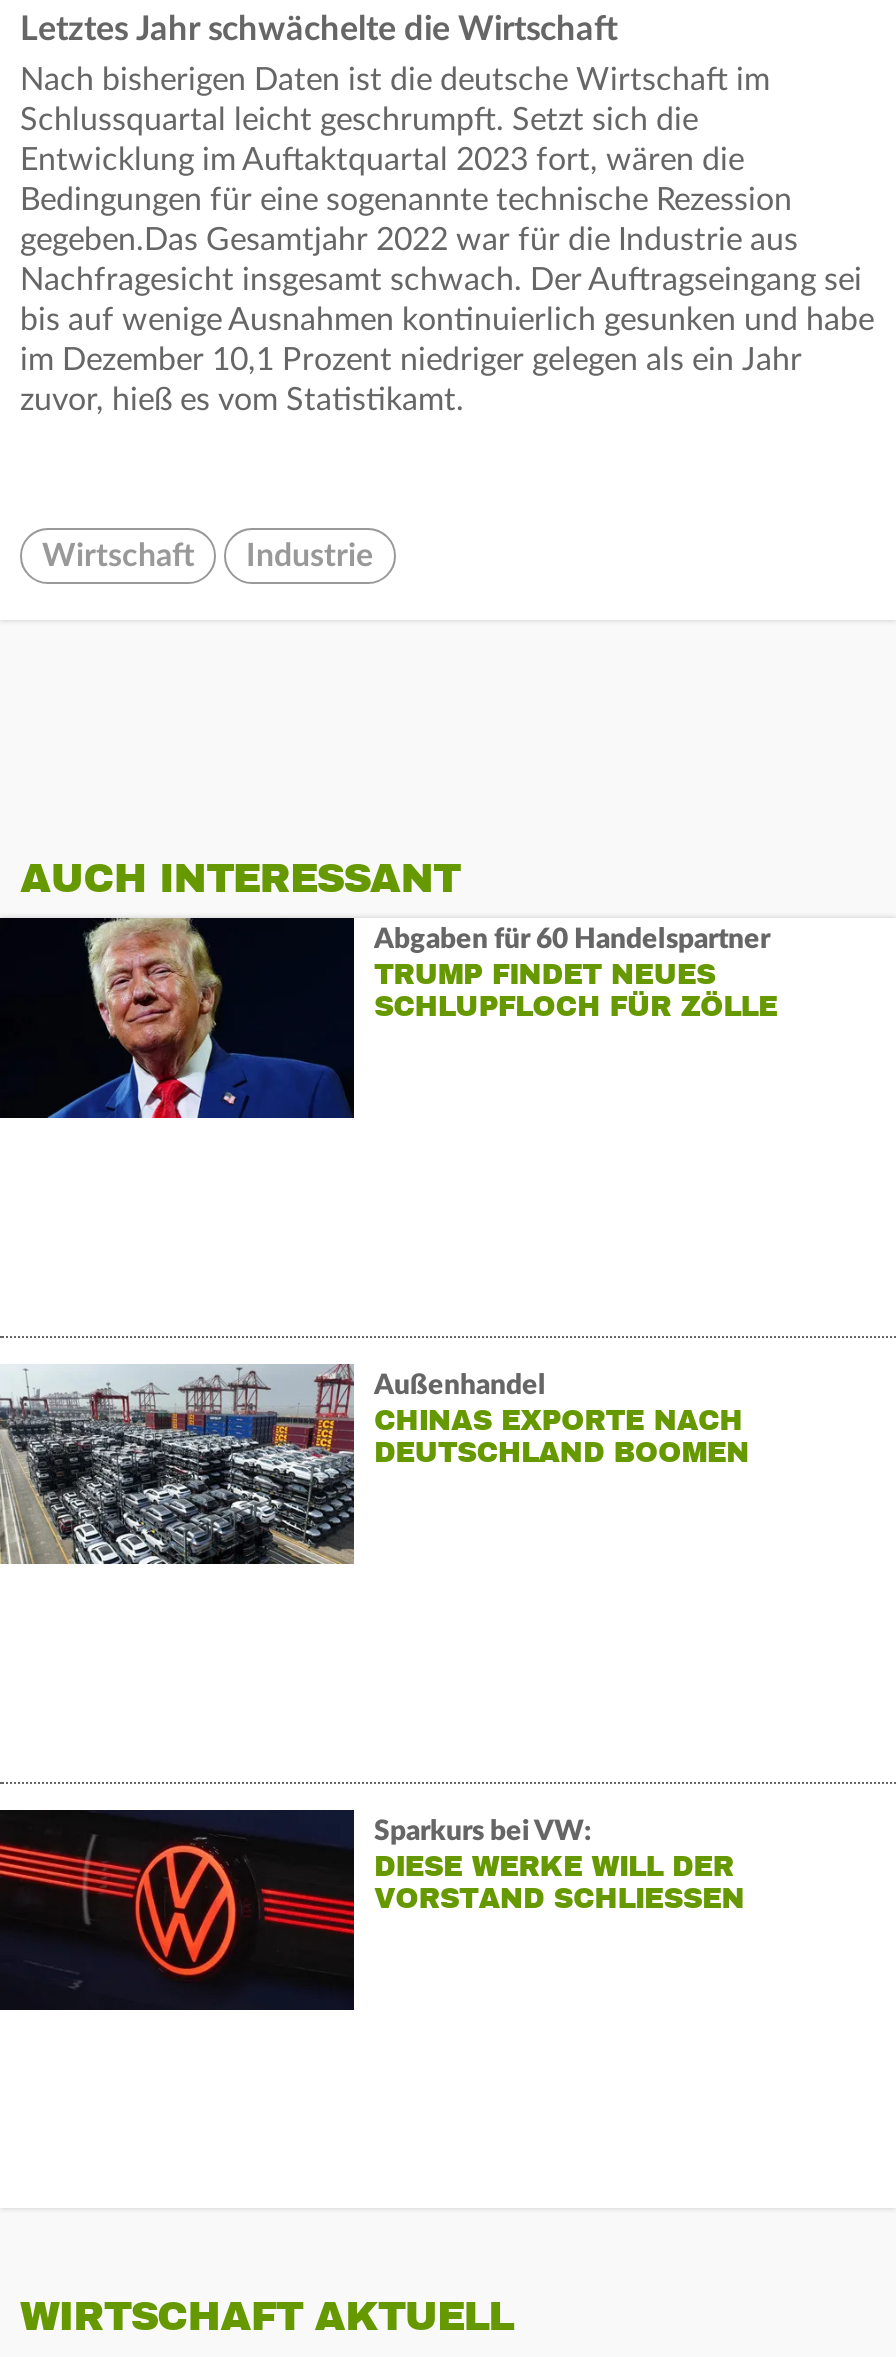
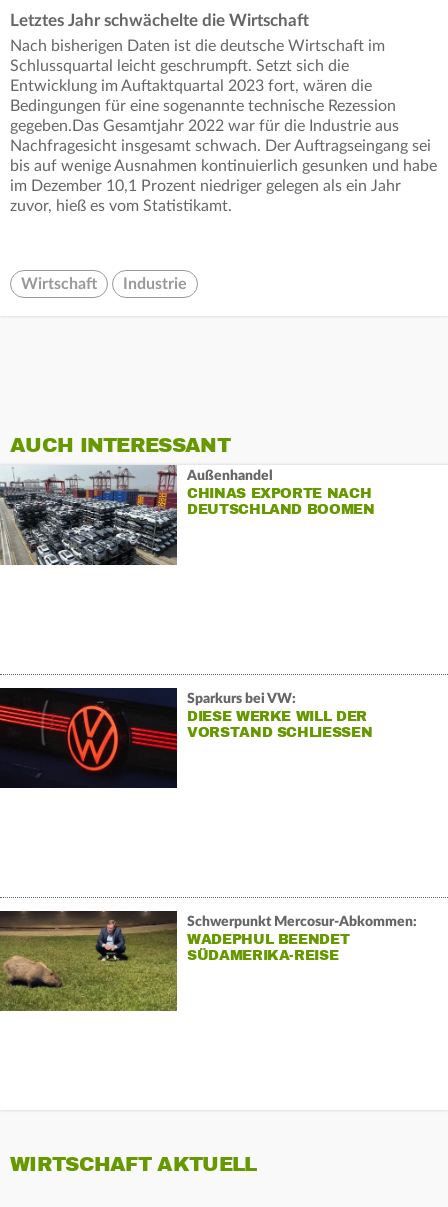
- [image]
- Abgaben für 60 Handelspartner
- TRUMP FINDET NEUES
- SCHLUPFLOCH FÜR ZÖLLE

moved up: [image] | Außenhandel | CHINAS EXPORTE NACH | DEUTSCHLAND BOOMEN | Sparkurs bei VW: | DIESE WERKE WILL DER | VORSTAND SCHLIESSEN

+ [image]
+ Schwerpunkt Mercosur-Abkommen:
+ WADEPHUL BEENDET
+ SÜDAMERIKA-REISE
